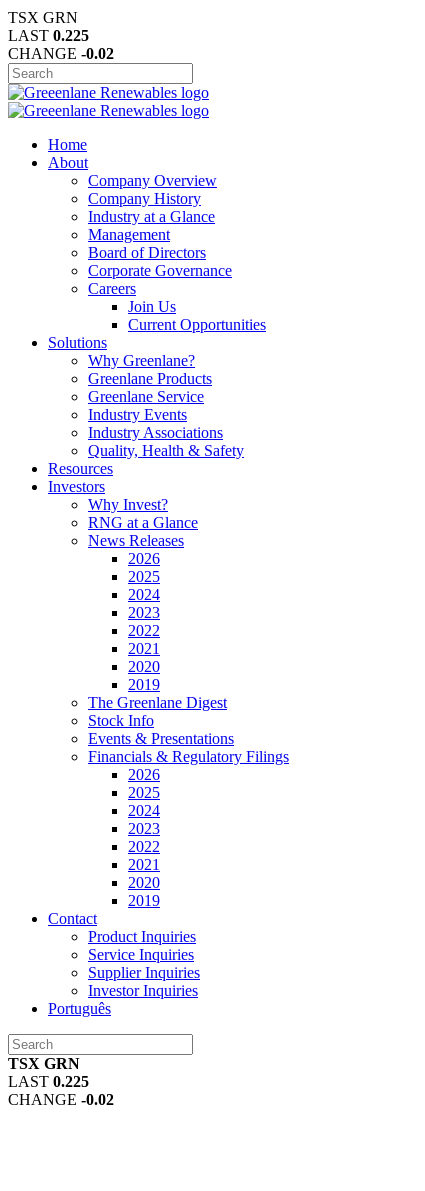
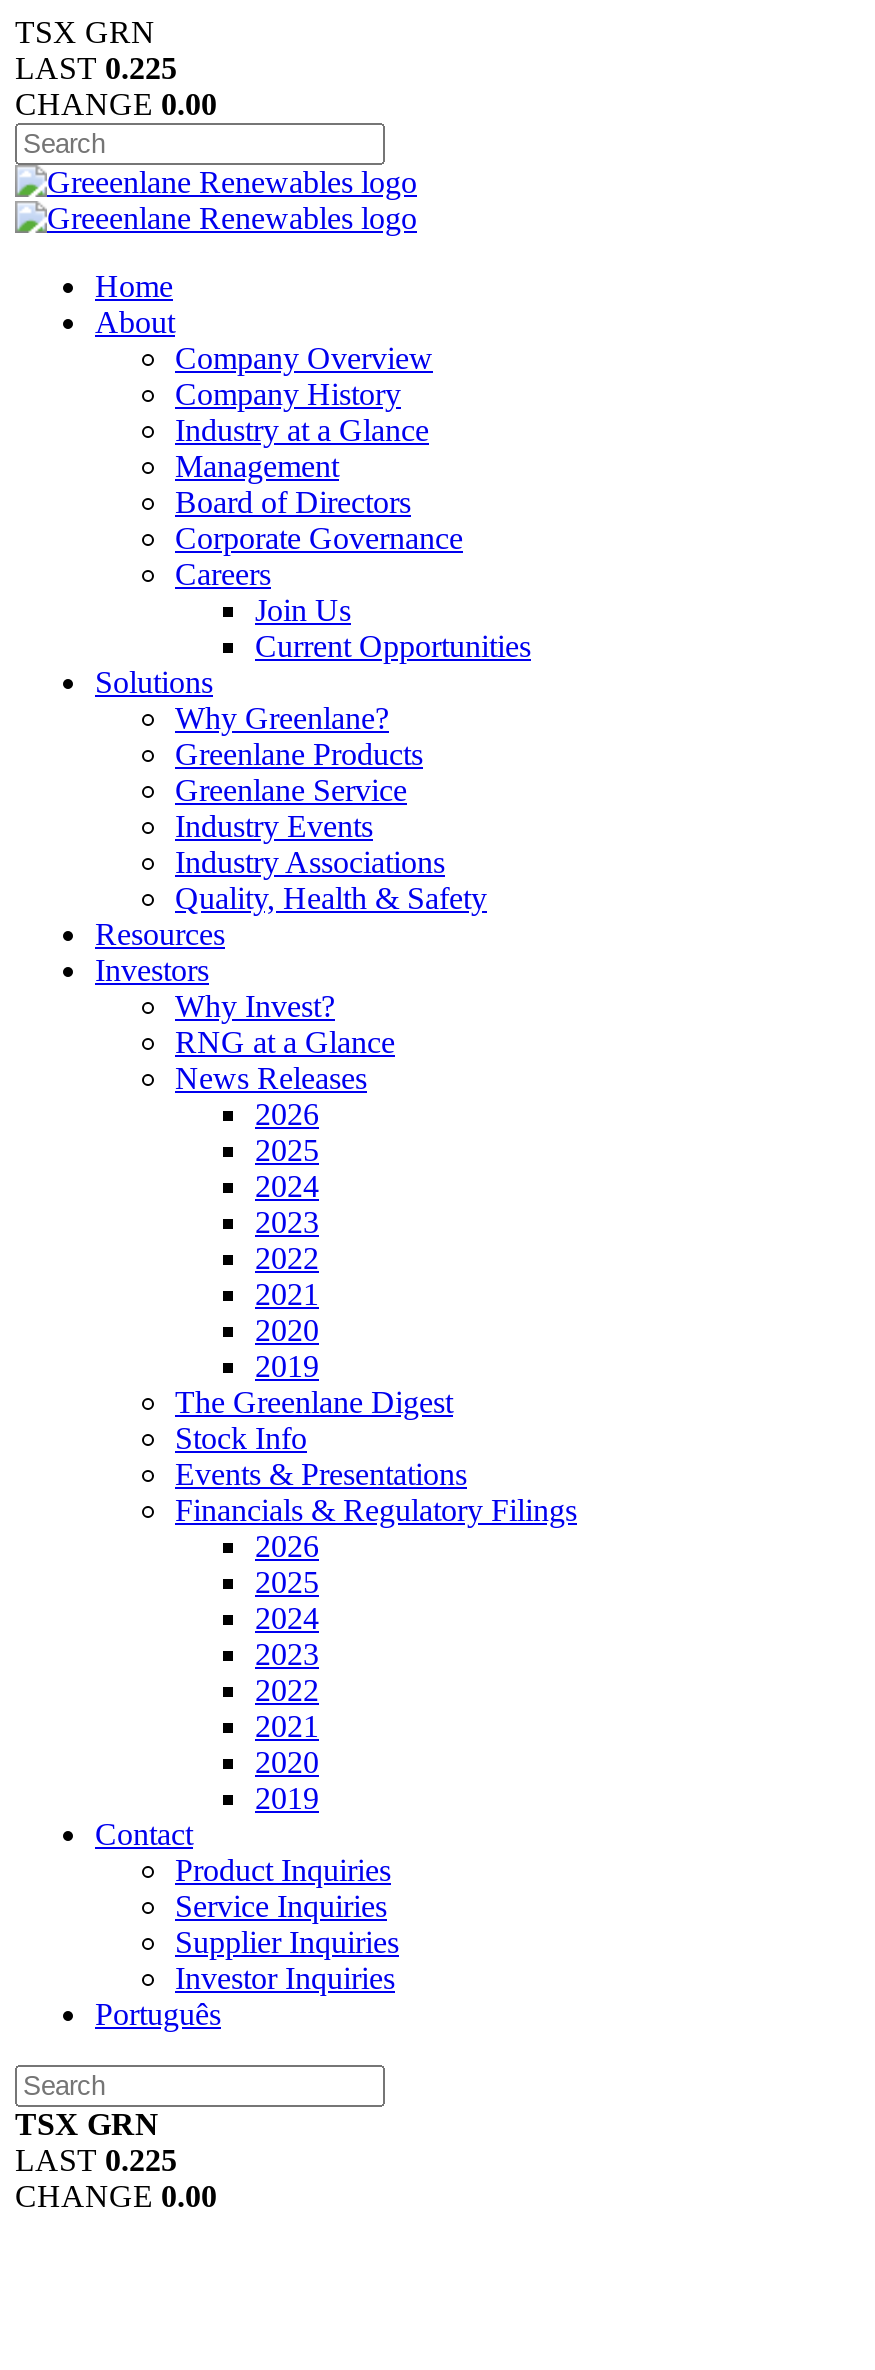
- CHANGE -0.02
+ CHANGE 0.00

- CHANGE -0.02
+ CHANGE 0.00
